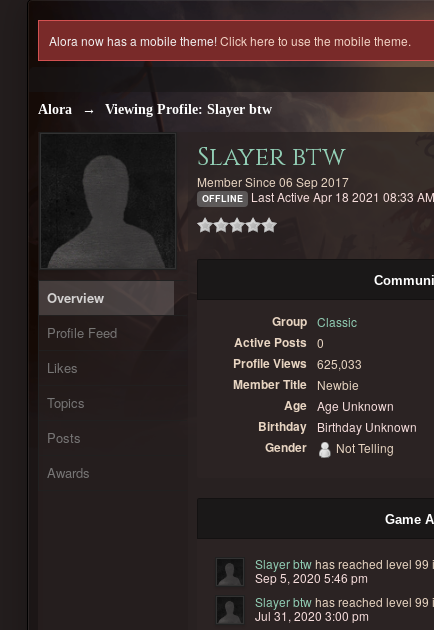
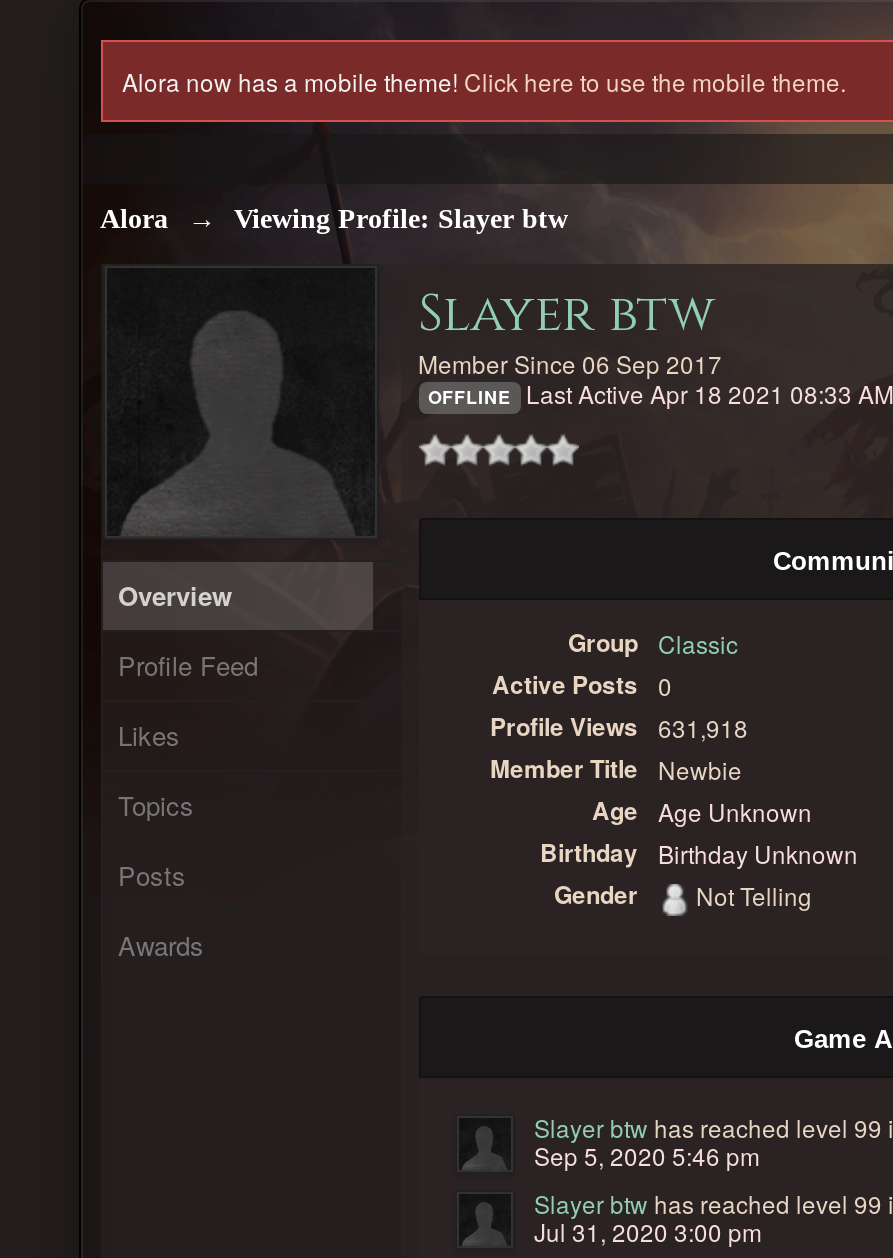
- Profile Views 625,033
+ Profile Views 631,918
